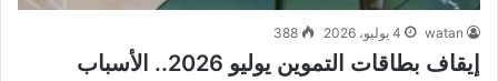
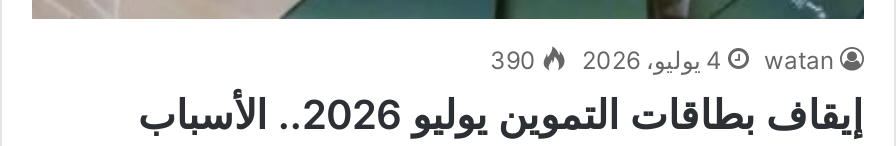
- 388
+ 390
